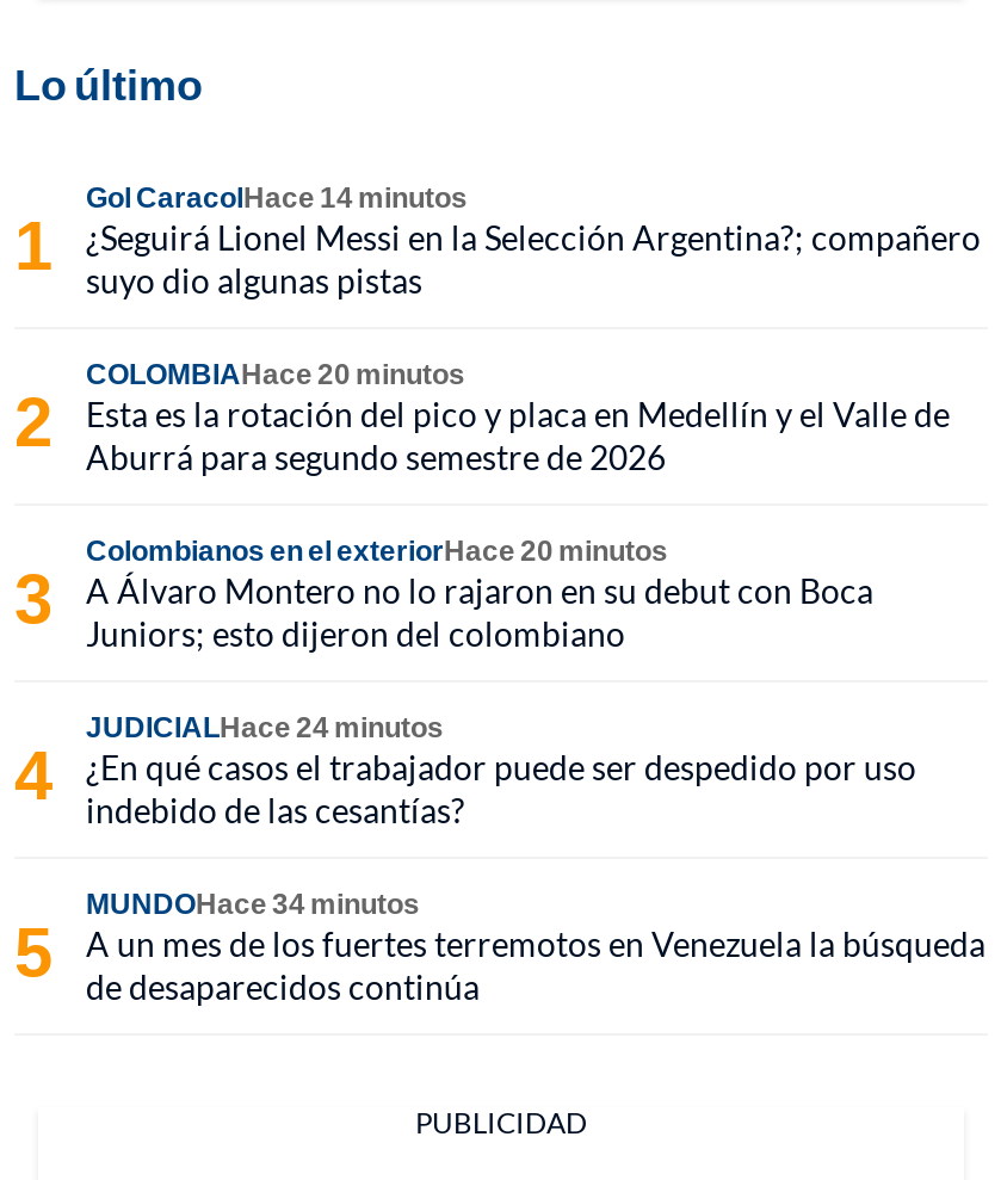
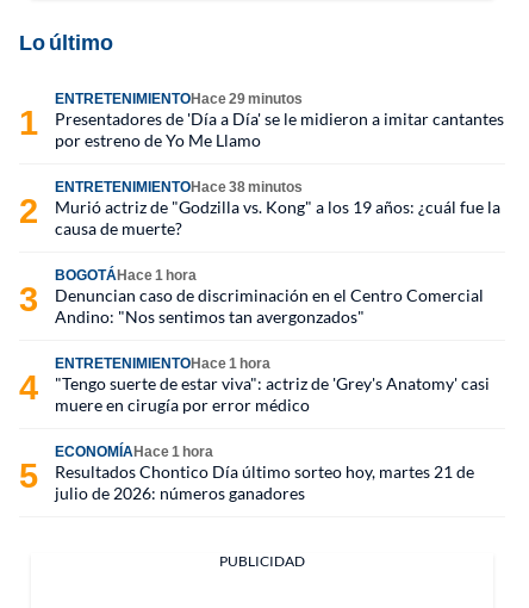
- Gol CaracolHace 14 minutos
- ¿Seguirá Lionel Messi en la Selección Argentina?; compañero
- suyo dio algunas pistas
+ ENTRETENIMIENTOHace 29 minutos
+ Presentadores de 'Día a Día' se le midieron a imitar cantantes
+ por estreno de Yo Me Llamo

- COLOMBIAHace 20 minutos
- Esta es la rotación del pico y placa en Medellín y el Valle de
- Aburrá para segundo semestre de 2026
+ ENTRETENIMIENTOHace 38 minutos
+ Murió actriz de "Godzilla vs. Kong" a los 19 años: ¿cuál fue la
+ causa de muerte?

- Colombianos en el exteriorHace 20 minutos
- A Álvaro Montero no lo rajaron en su debut con Boca
- Juniors; esto dijeron del colombiano
+ BOGOTÁHace 1 hora
+ Denuncian caso de discriminación en el Centro Comercial
+ Andino: "Nos sentimos tan avergonzados"

- JUDICIALHace 24 minutos
- ¿En qué casos el trabajador puede ser despedido por uso
- indebido de las cesantías?
+ ENTRETENIMIENTOHace 1 hora
+ "Tengo suerte de estar viva": actriz de 'Grey's Anatomy' casi
+ muere en cirugía por error médico

- MUNDOHace 34 minutos
- A un mes de los fuertes terremotos en Venezuela la búsqueda
- de desaparecidos continúa
+ ECONOMÍAHace 1 hora
+ Resultados Chontico Día último sorteo hoy, martes 21 de
+ julio de 2026: números ganadores
